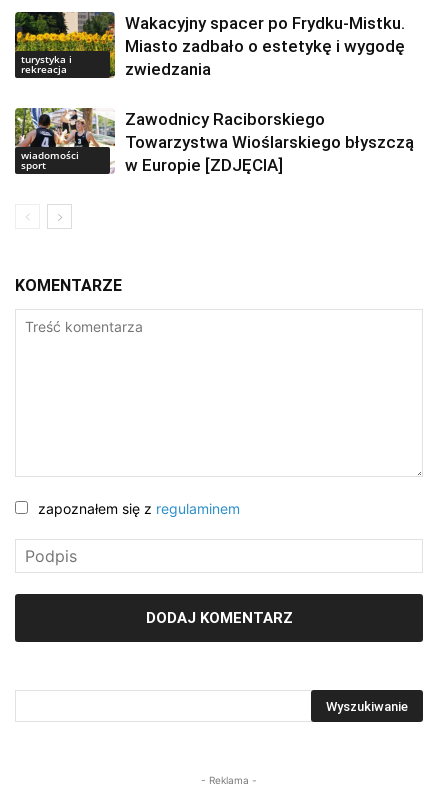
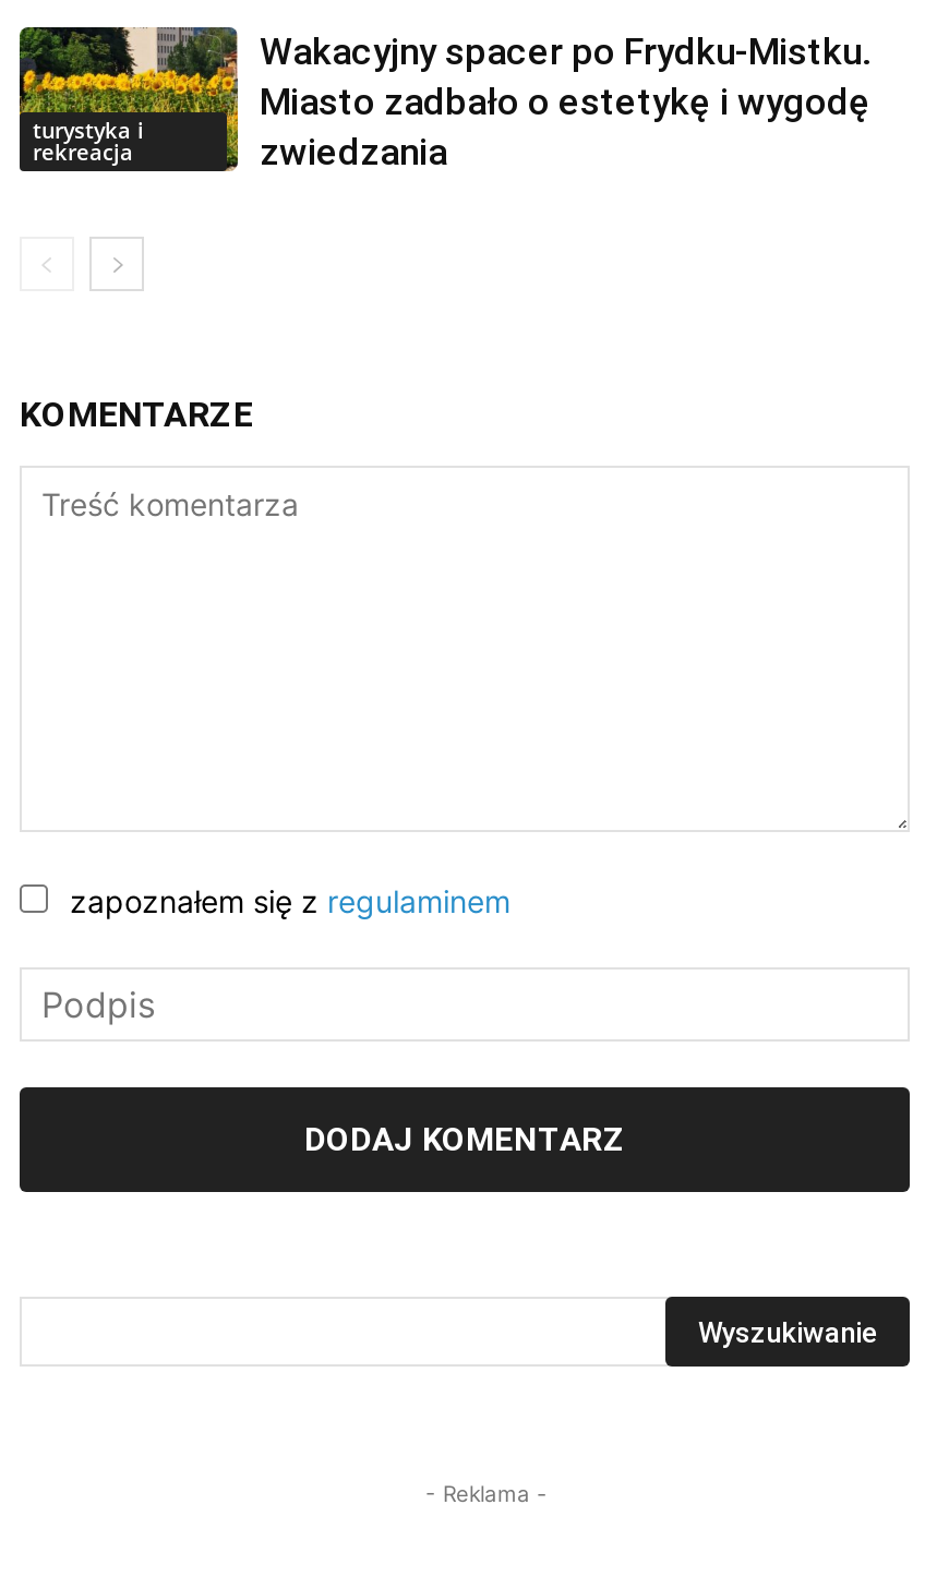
- [image]
- wiadomości
- sport

- Zawodnicy Raciborskiego
- Towarzystwa Wioślarskiego błyszczą
- w Europie [ZDJĘCIA]
